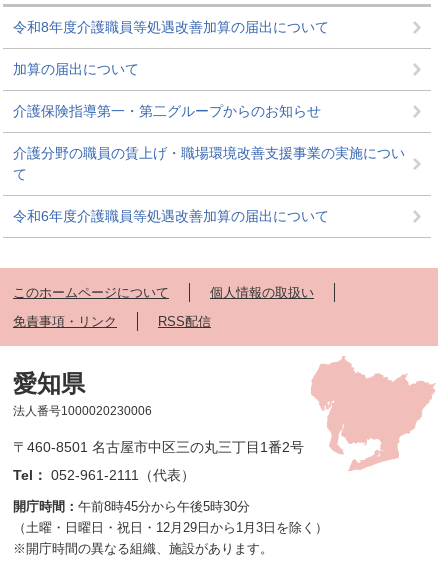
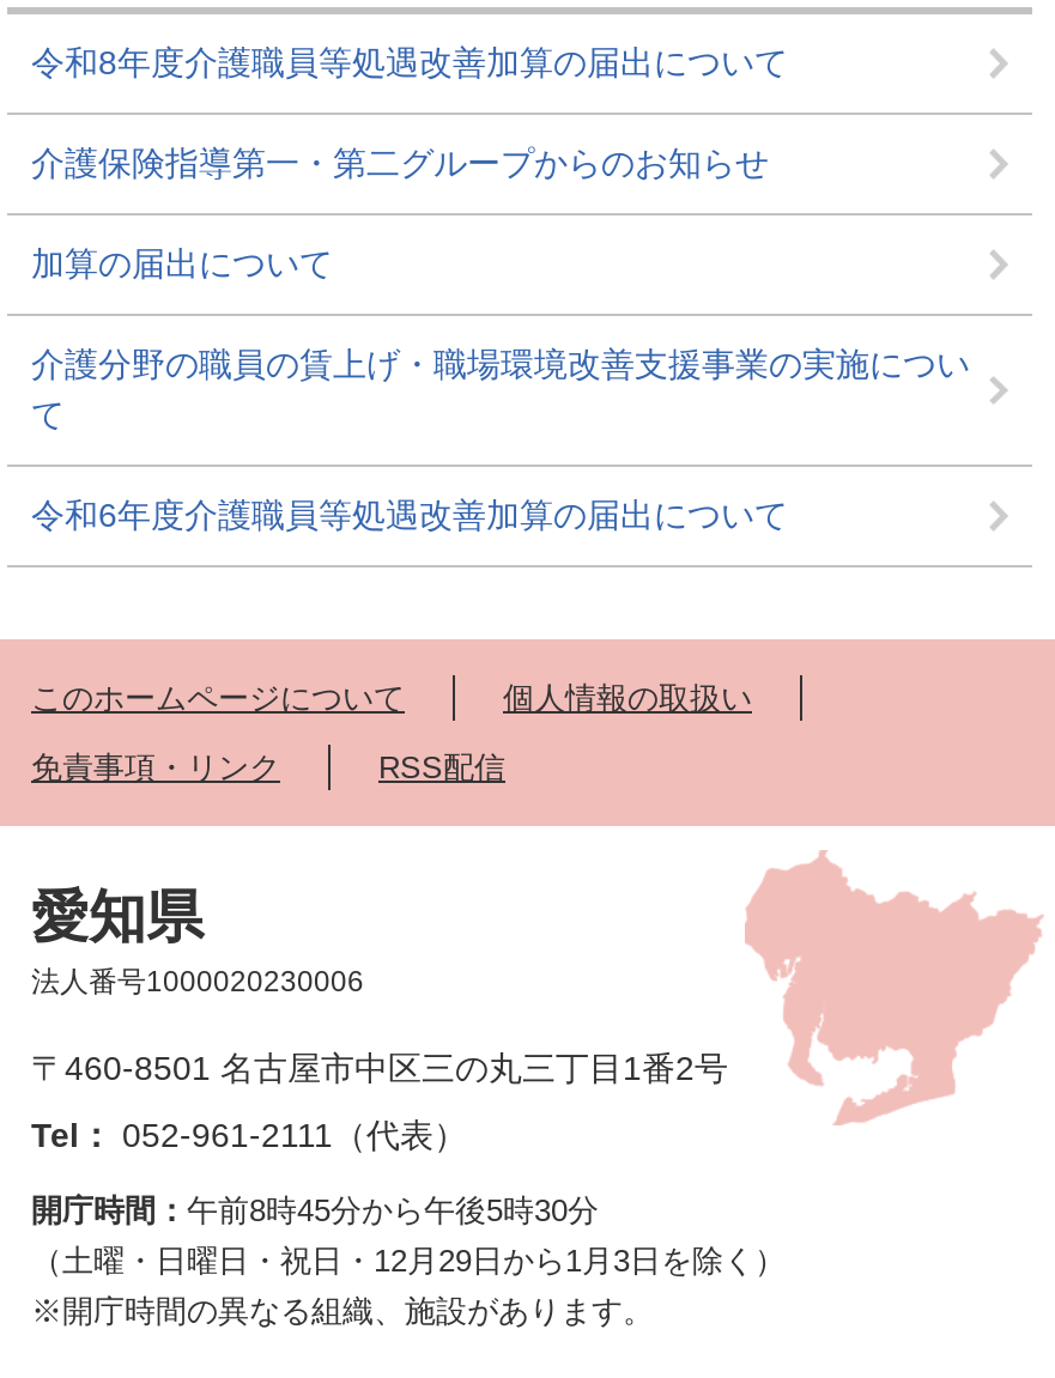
moved down: 加算の届出について

moved up: 介護保険指導第一・第二グループからのお知らせ
